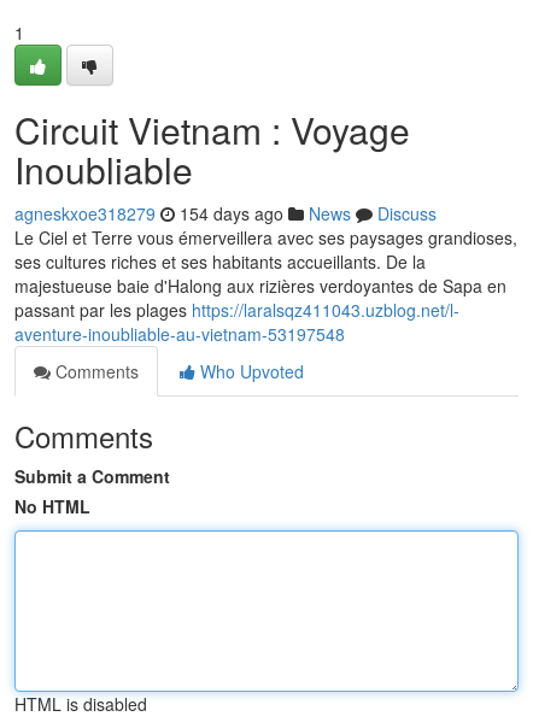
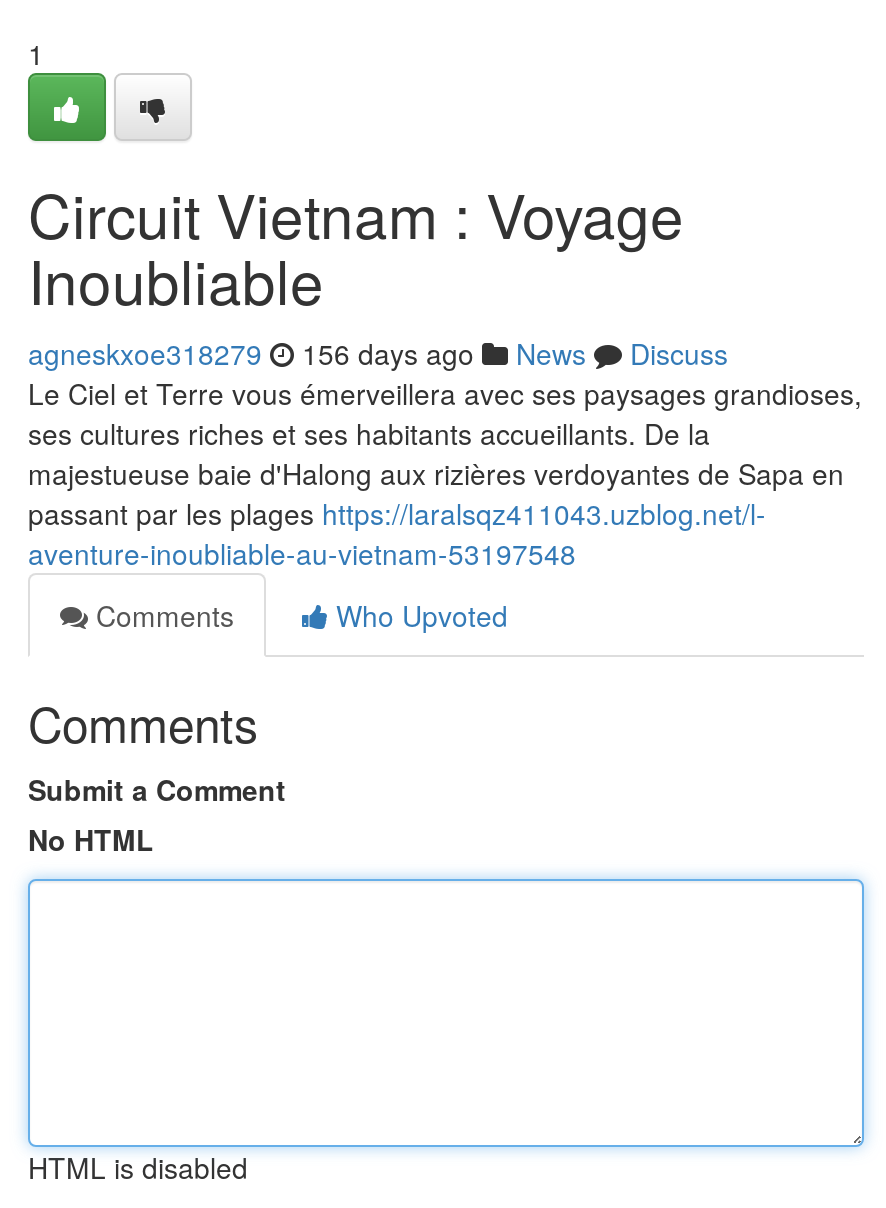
- agneskxoe318279 154 days ago News Discuss
+ agneskxoe318279 156 days ago News Discuss
